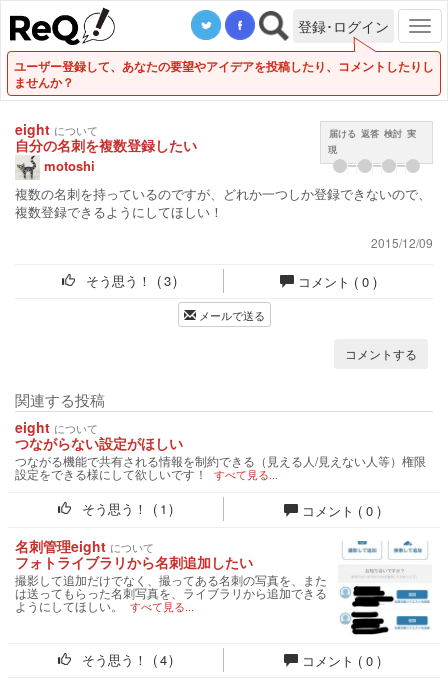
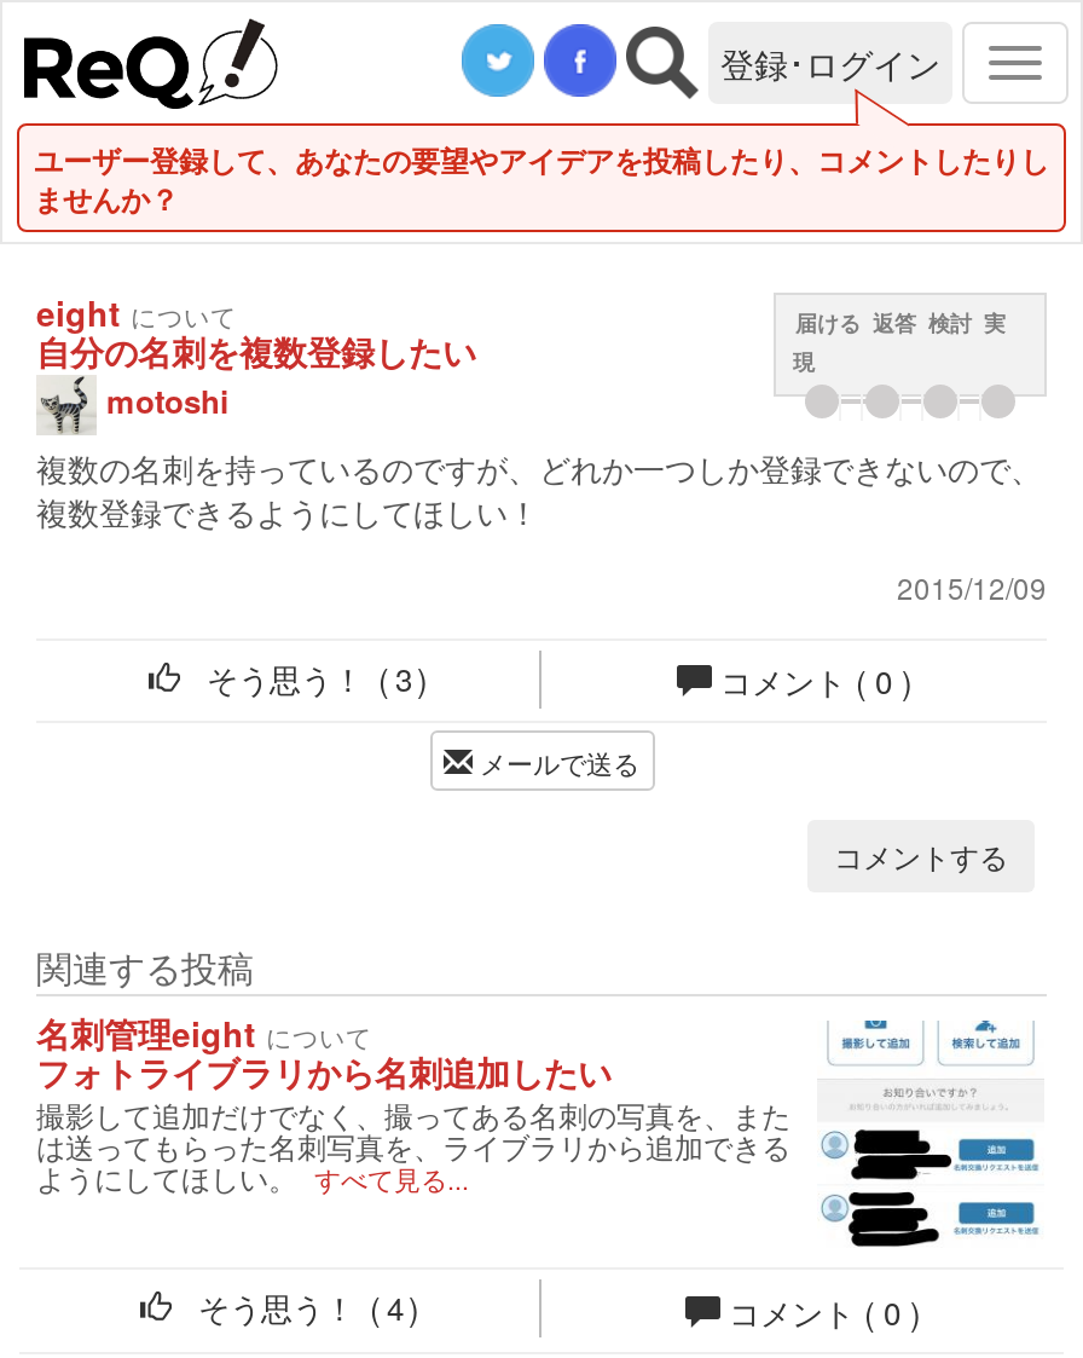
- eight について
- つながらない設定がほしい
- つながる機能で共有される情報を制約できる（見える人/見えない人等）権限
- 設定をできる様にして欲しいです！ すべて見る...
- そう思う！ ( 1 )
- コメント (0)
